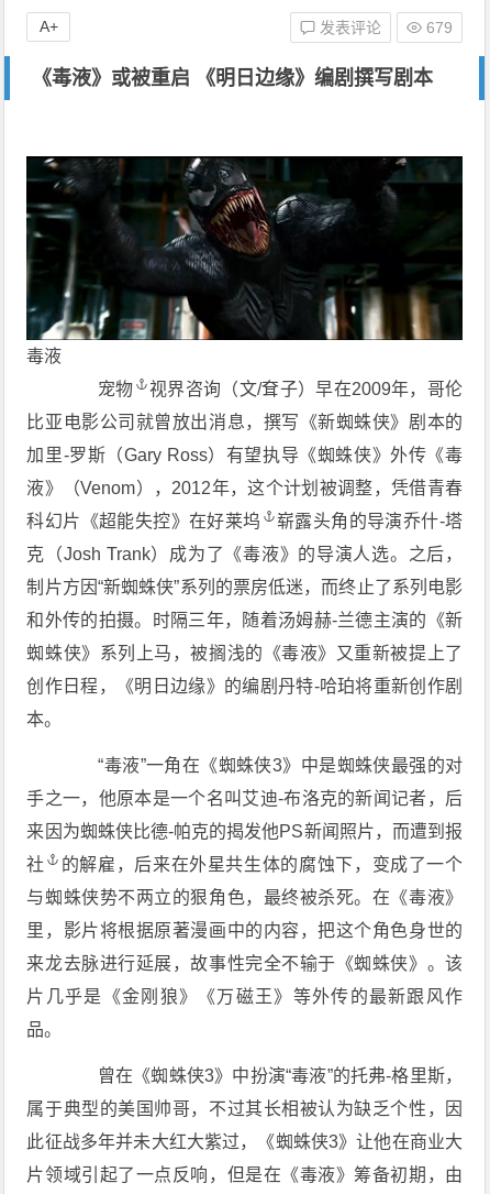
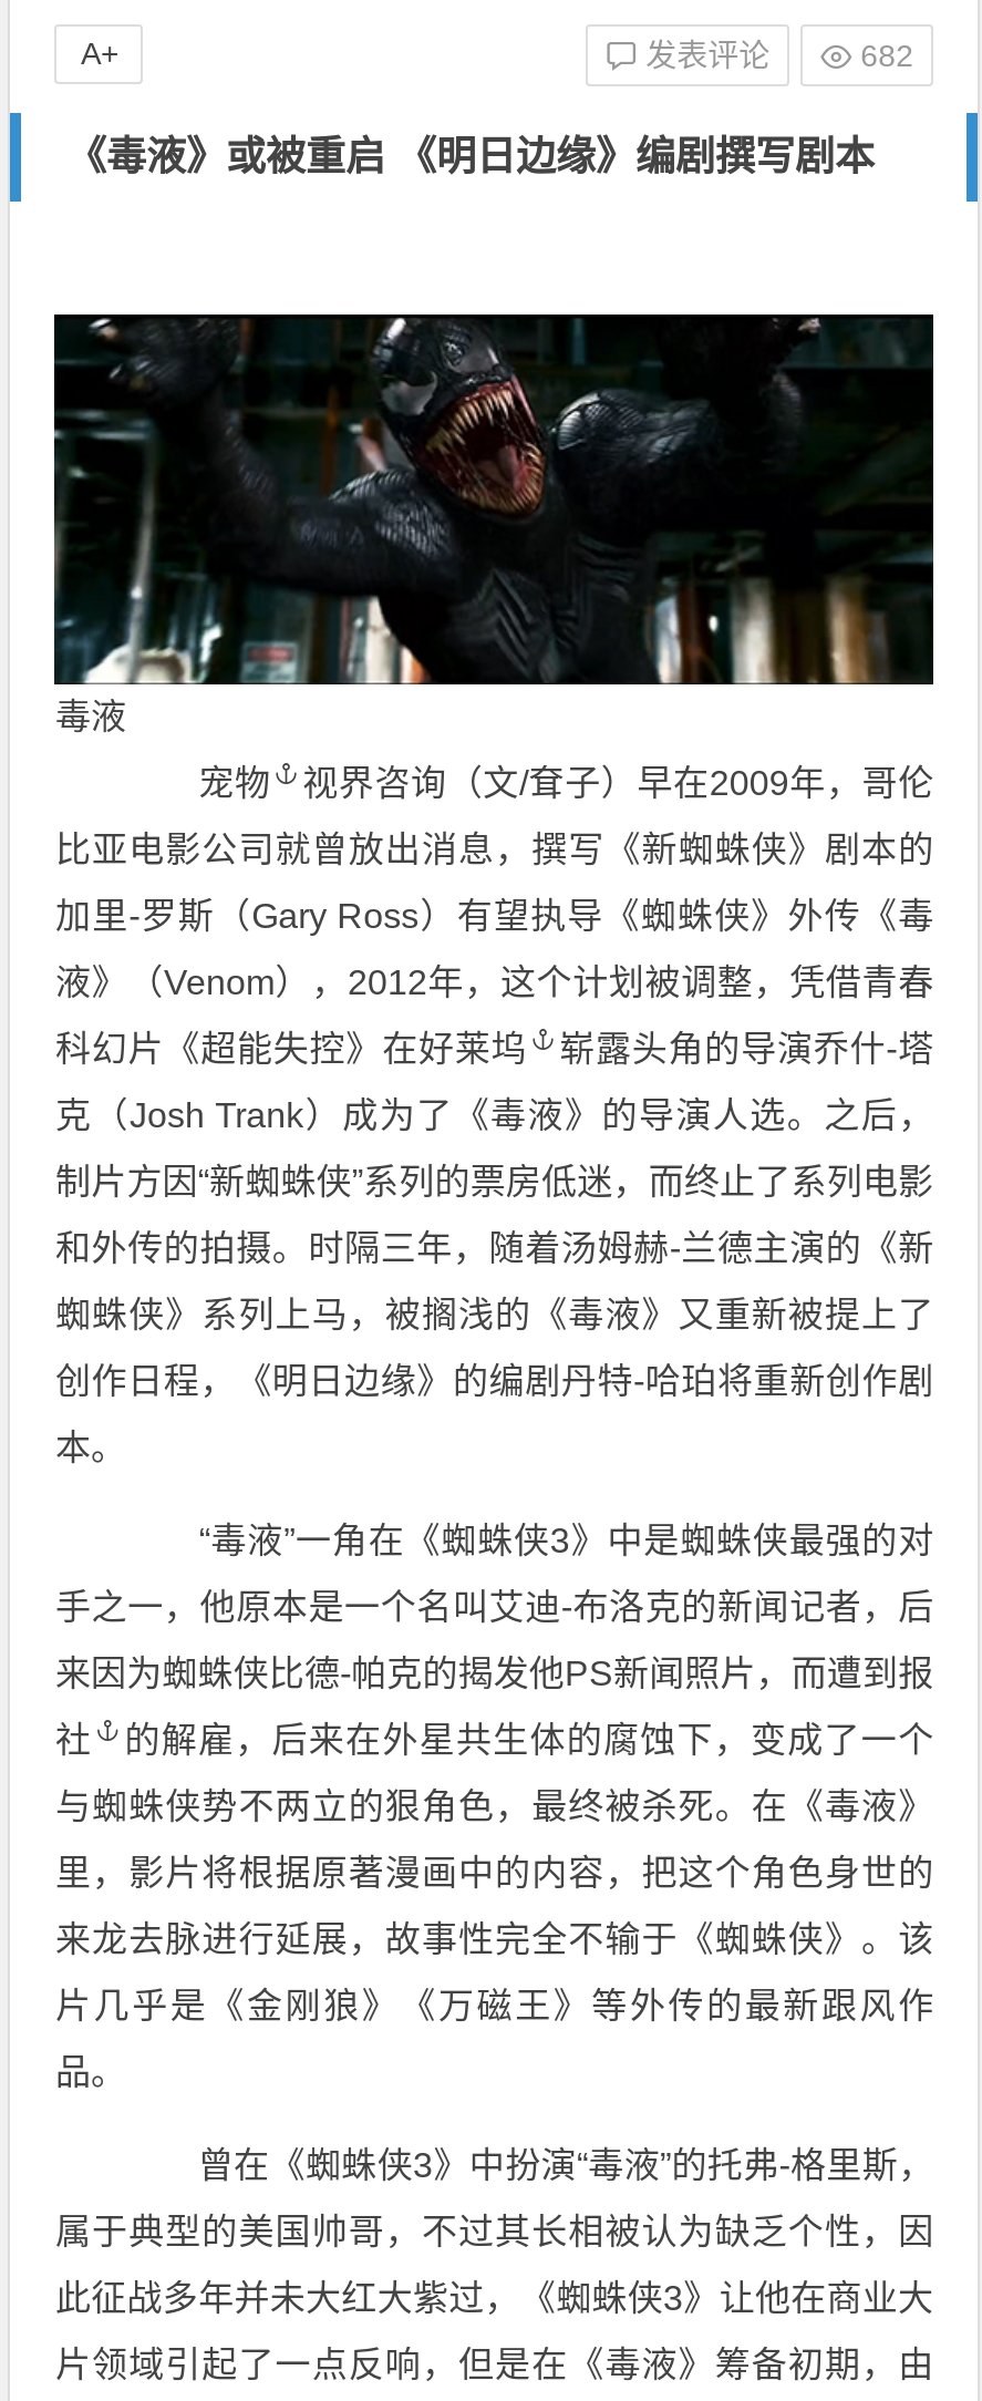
- 679
+ 682
